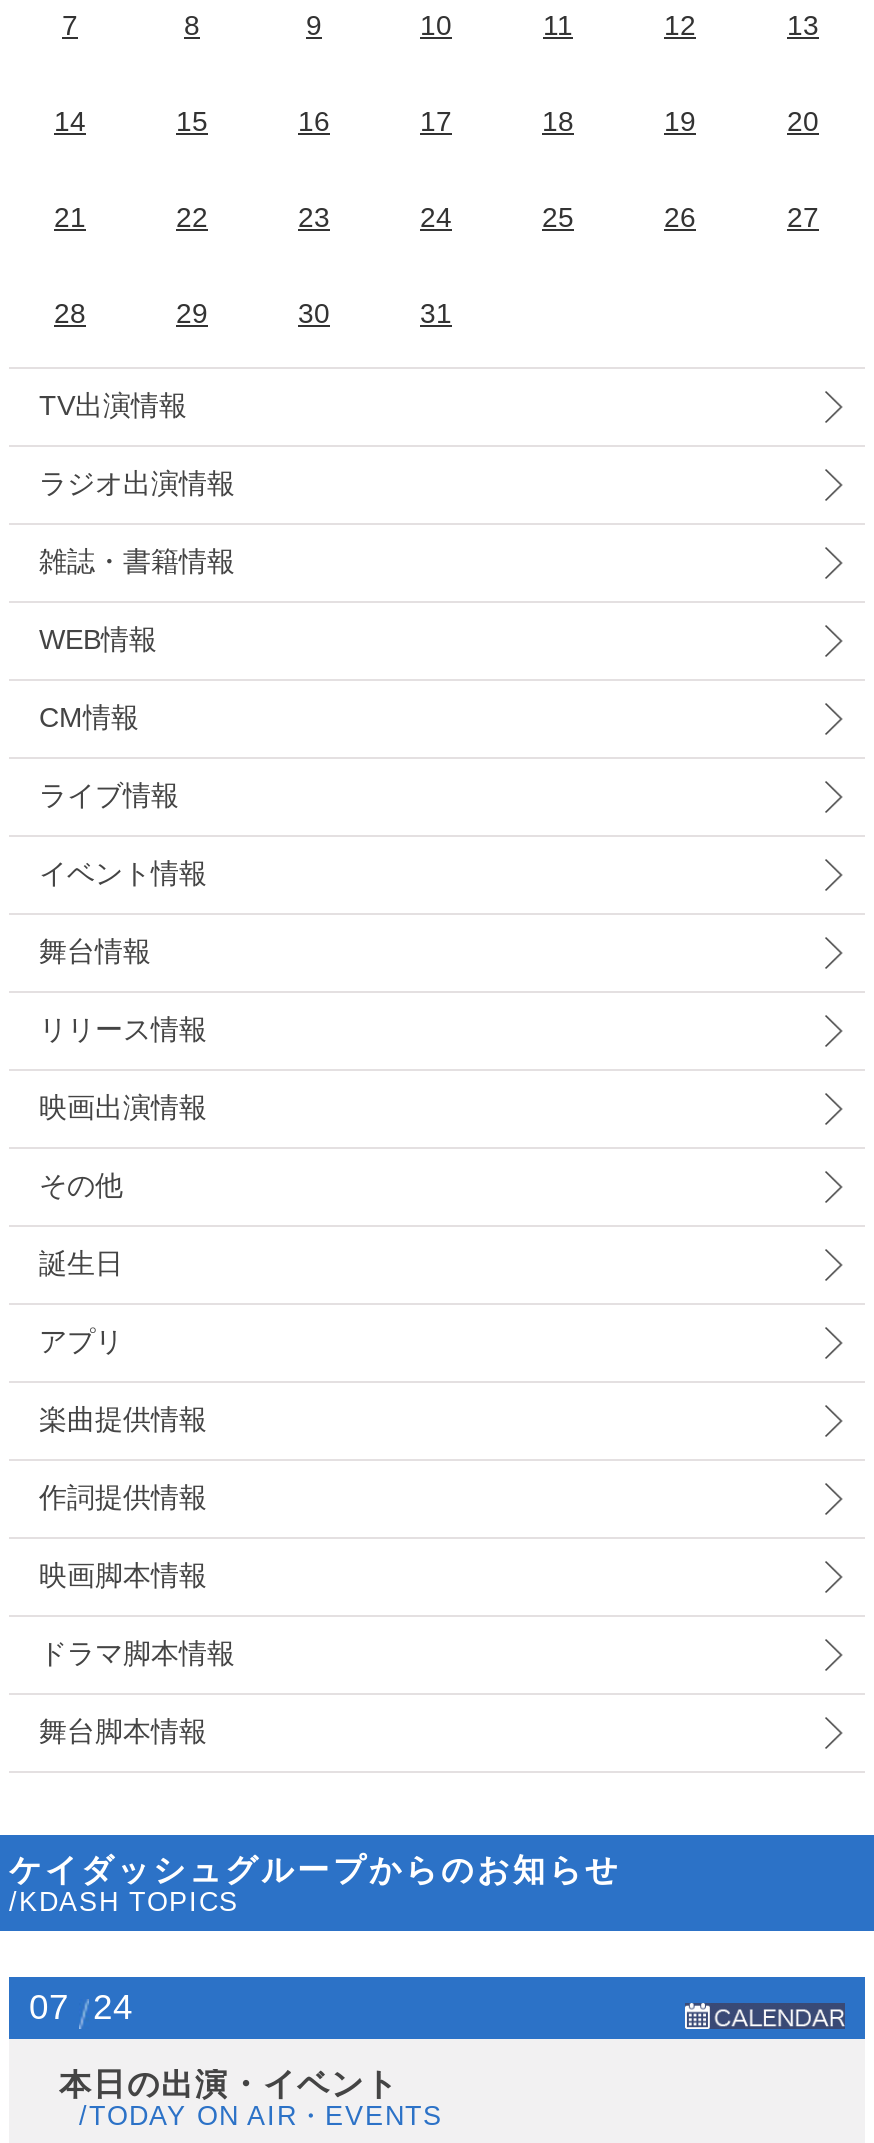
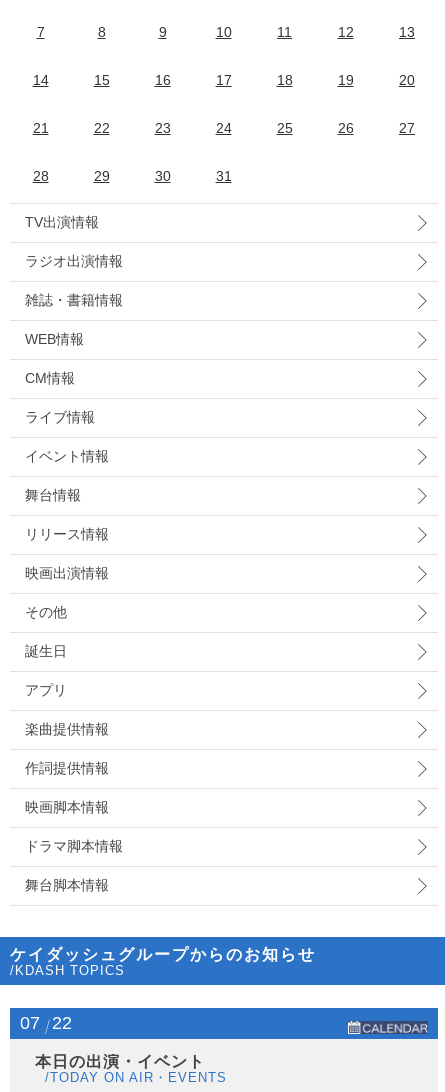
- 07 24
+ 07 22
